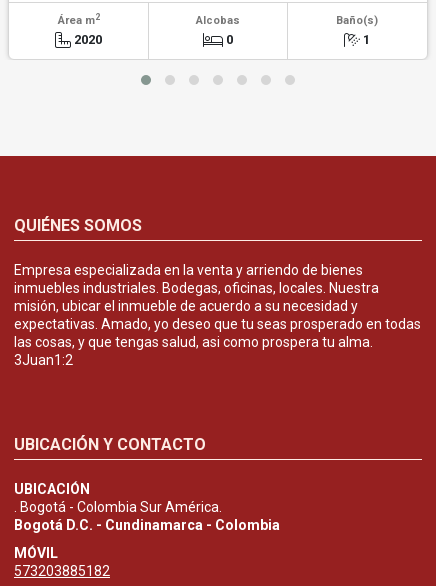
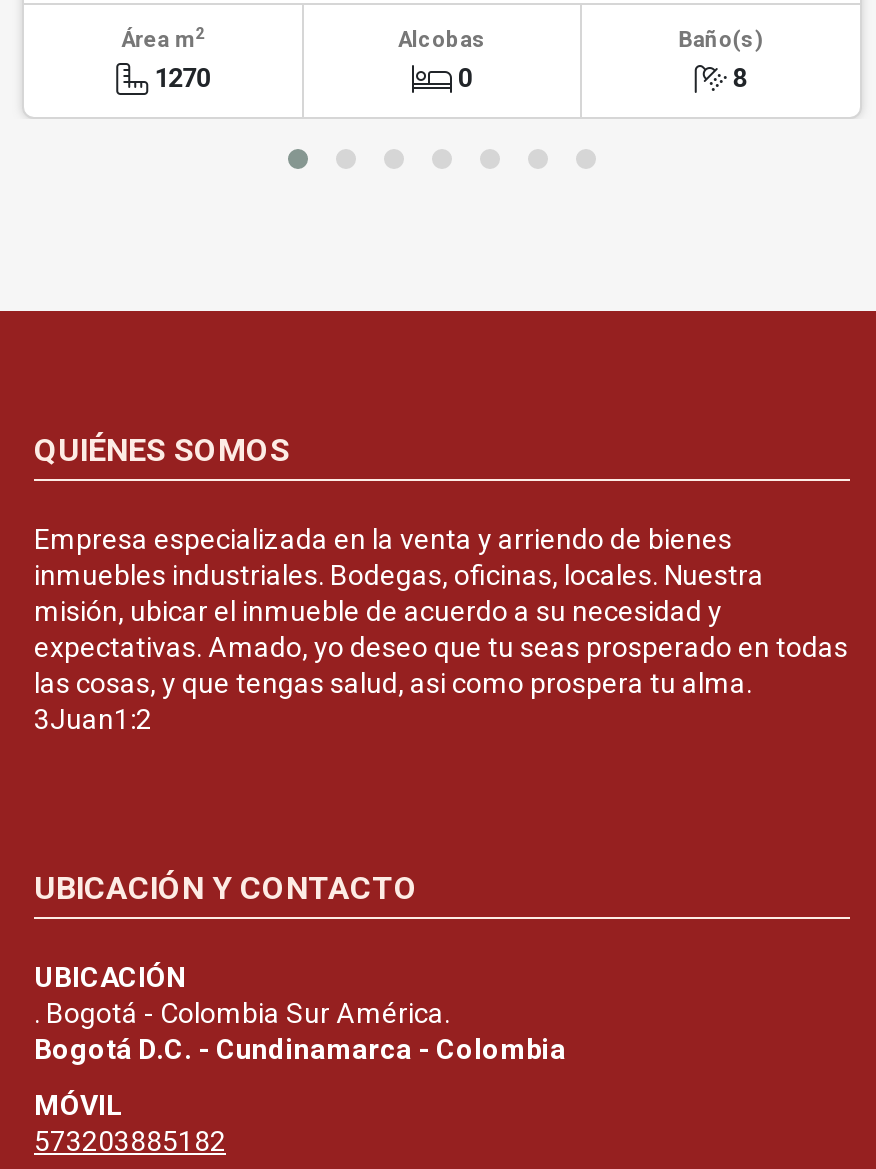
- 2020
+ 1270

- 1
+ 8
